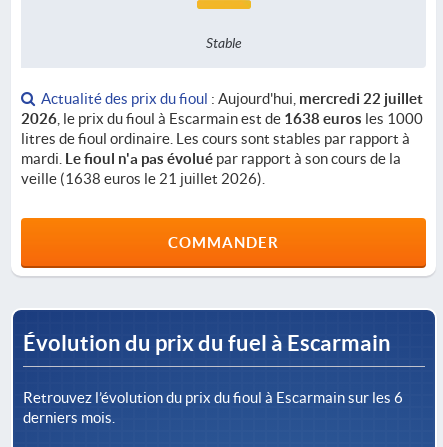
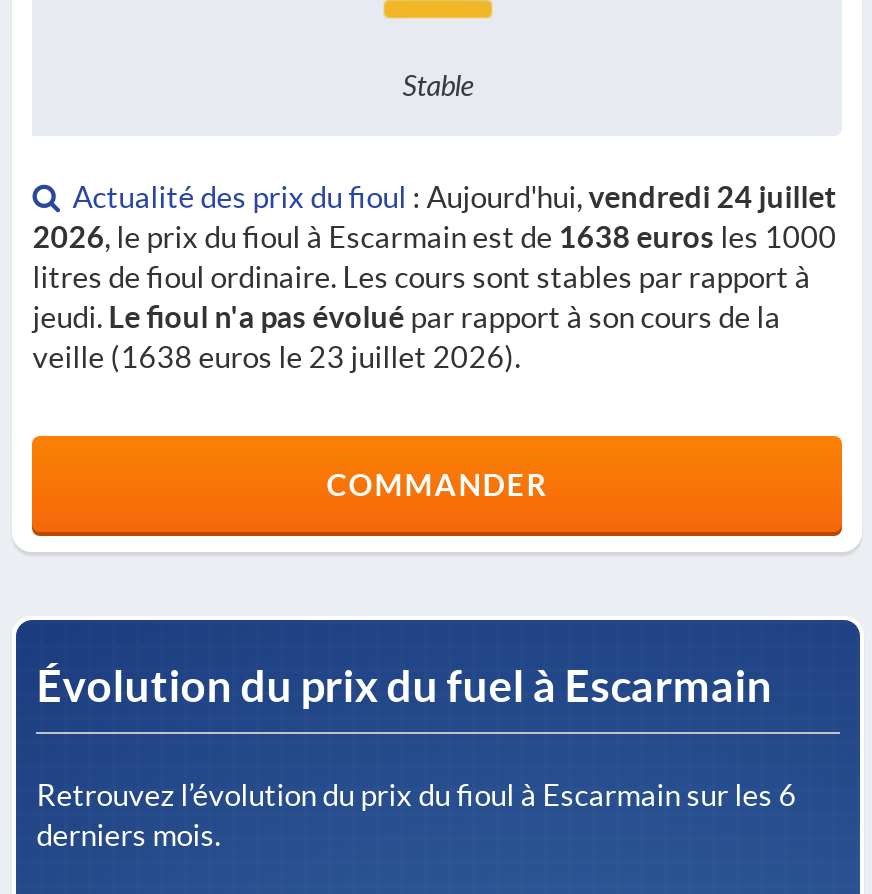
- Actualité des prix du fioul: Aujourd'hui, mercredi 22 juillet
+ Actualité des prix du fioul: Aujourd'hui, vendredi 24 juillet

- mardi. Le fioul n'a pas évolué par rapport à son cours de la
+ jeudi. Le fioul n'a pas évolué par rapport à son cours de la

- veille (1638 euros le 21 juillet 2026).
+ veille (1638 euros le 23 juillet 2026).
